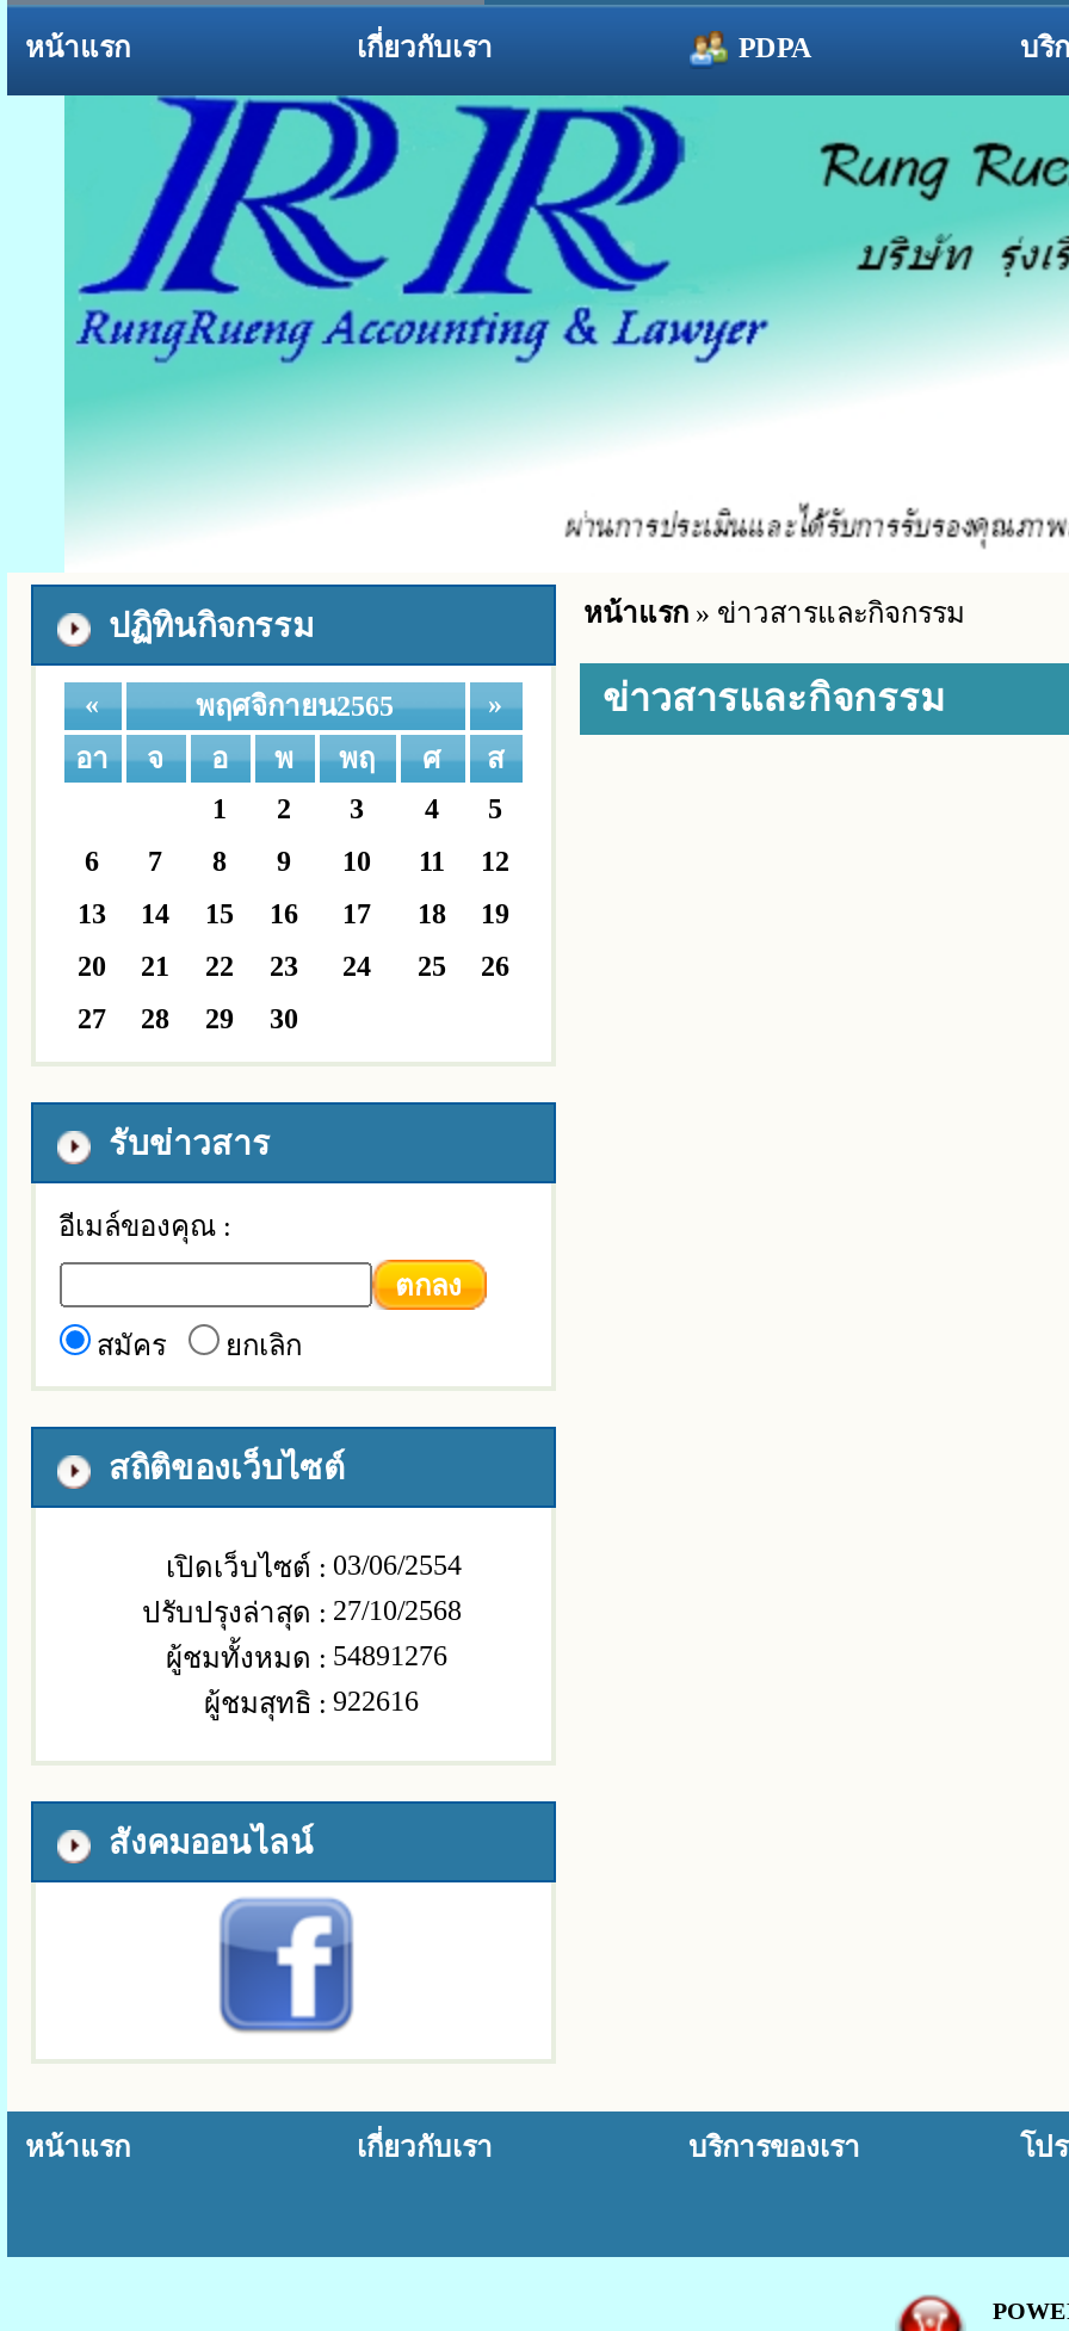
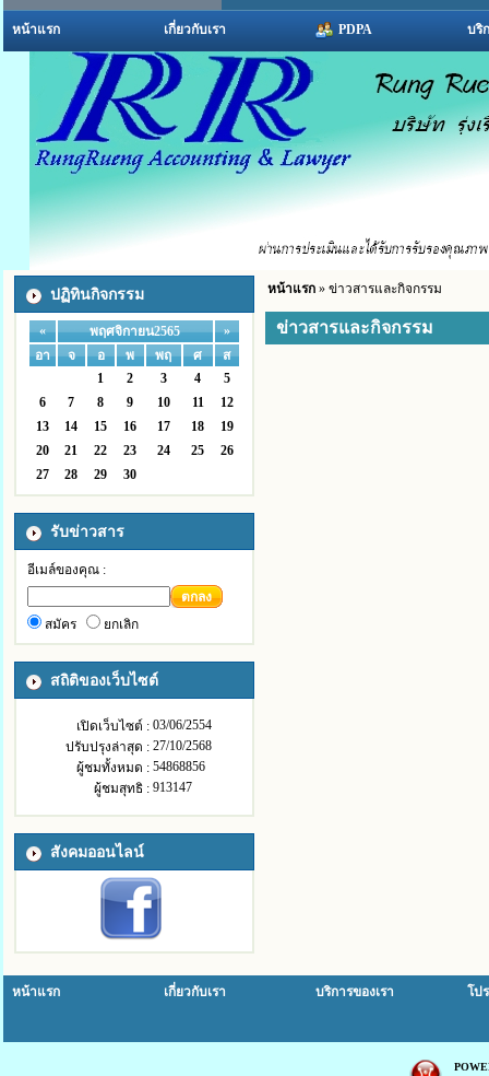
- ผู้ชมทั้งหมด : 54891276
+ ผู้ชมทั้งหมด : 54868856

- ผู้ชมสุทธิ : 922616
+ ผู้ชมสุทธิ : 913147
